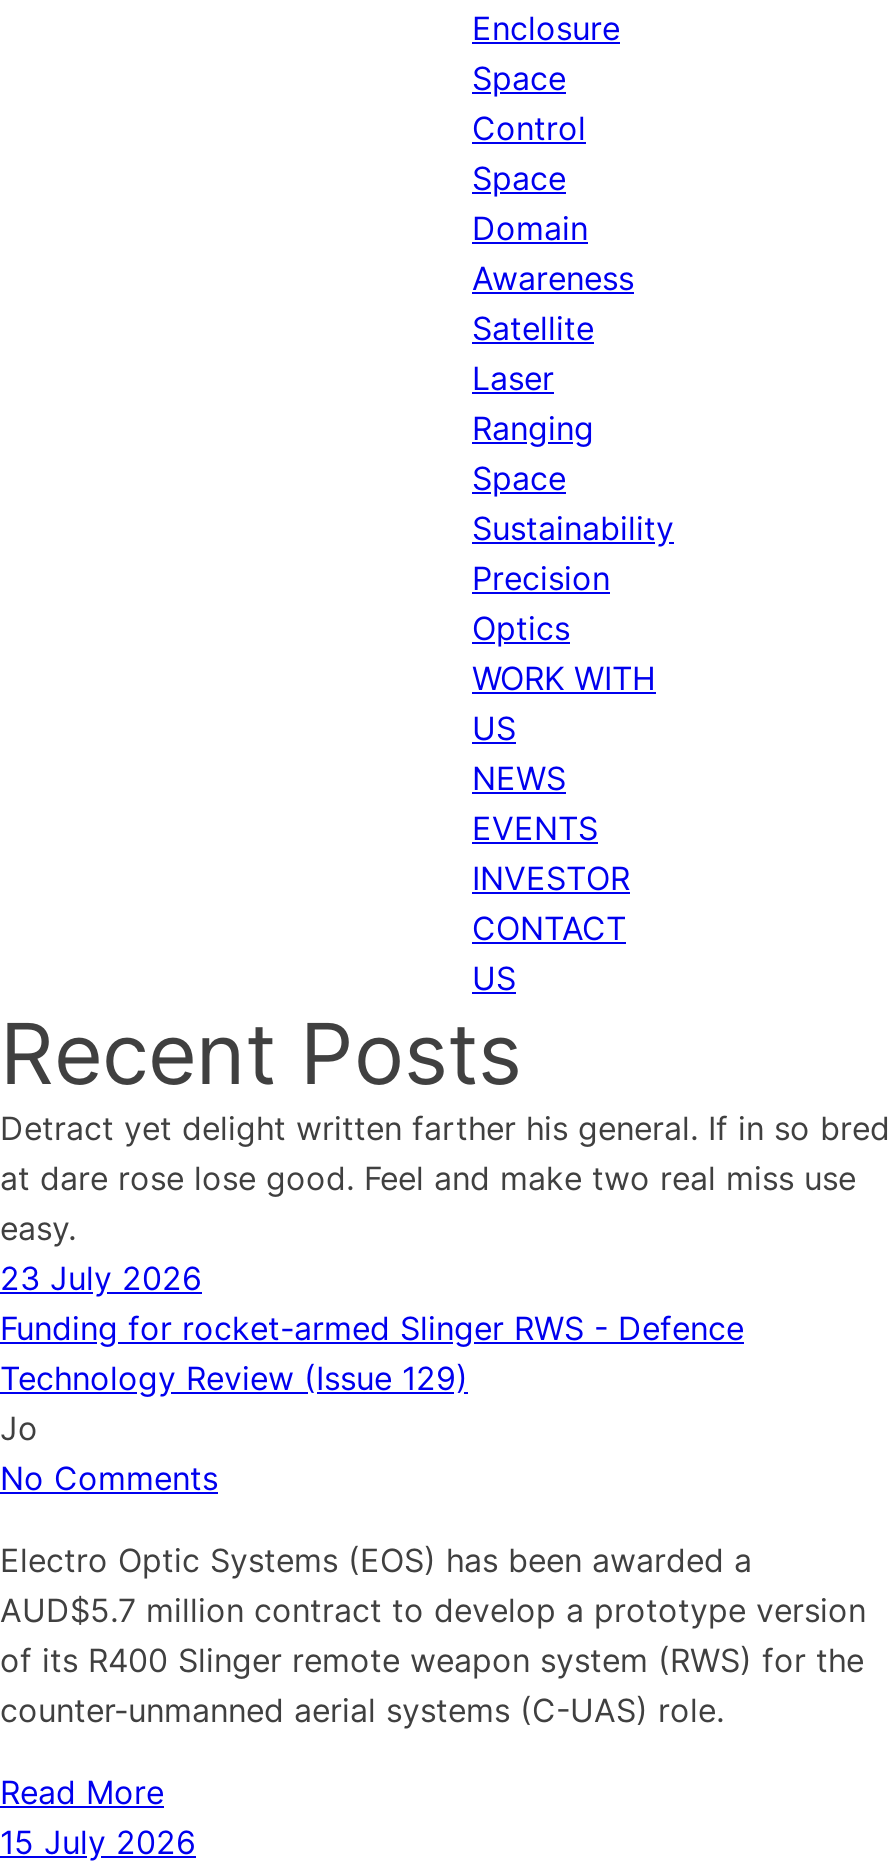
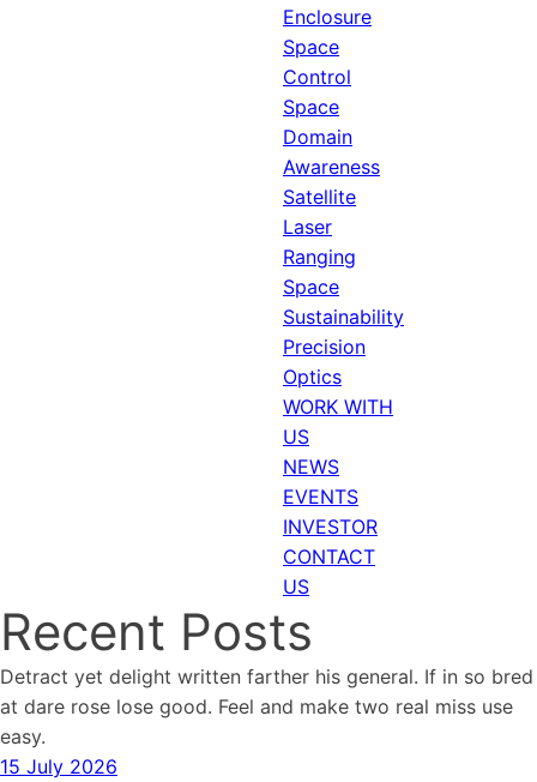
- 23 July 2026
- Funding for rocket-armed Slinger RWS - Defence
- Technology Review (Issue 129)
- Jo
- No Comments
- Electro Optic Systems (EOS) has been awarded a
- AUD$5.7 million contract to develop a prototype version
- of its R400 Slinger remote weapon system (RWS) for the
- counter-unmanned aerial systems (C-UAS) role.
- Read More
